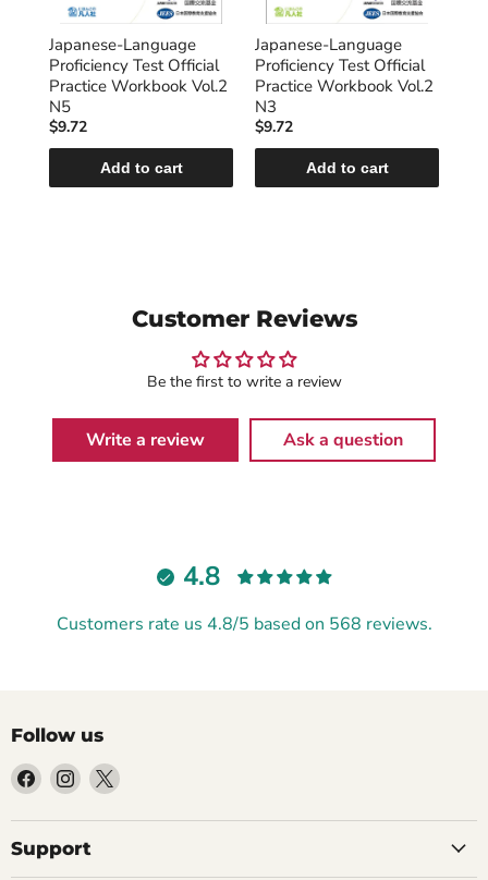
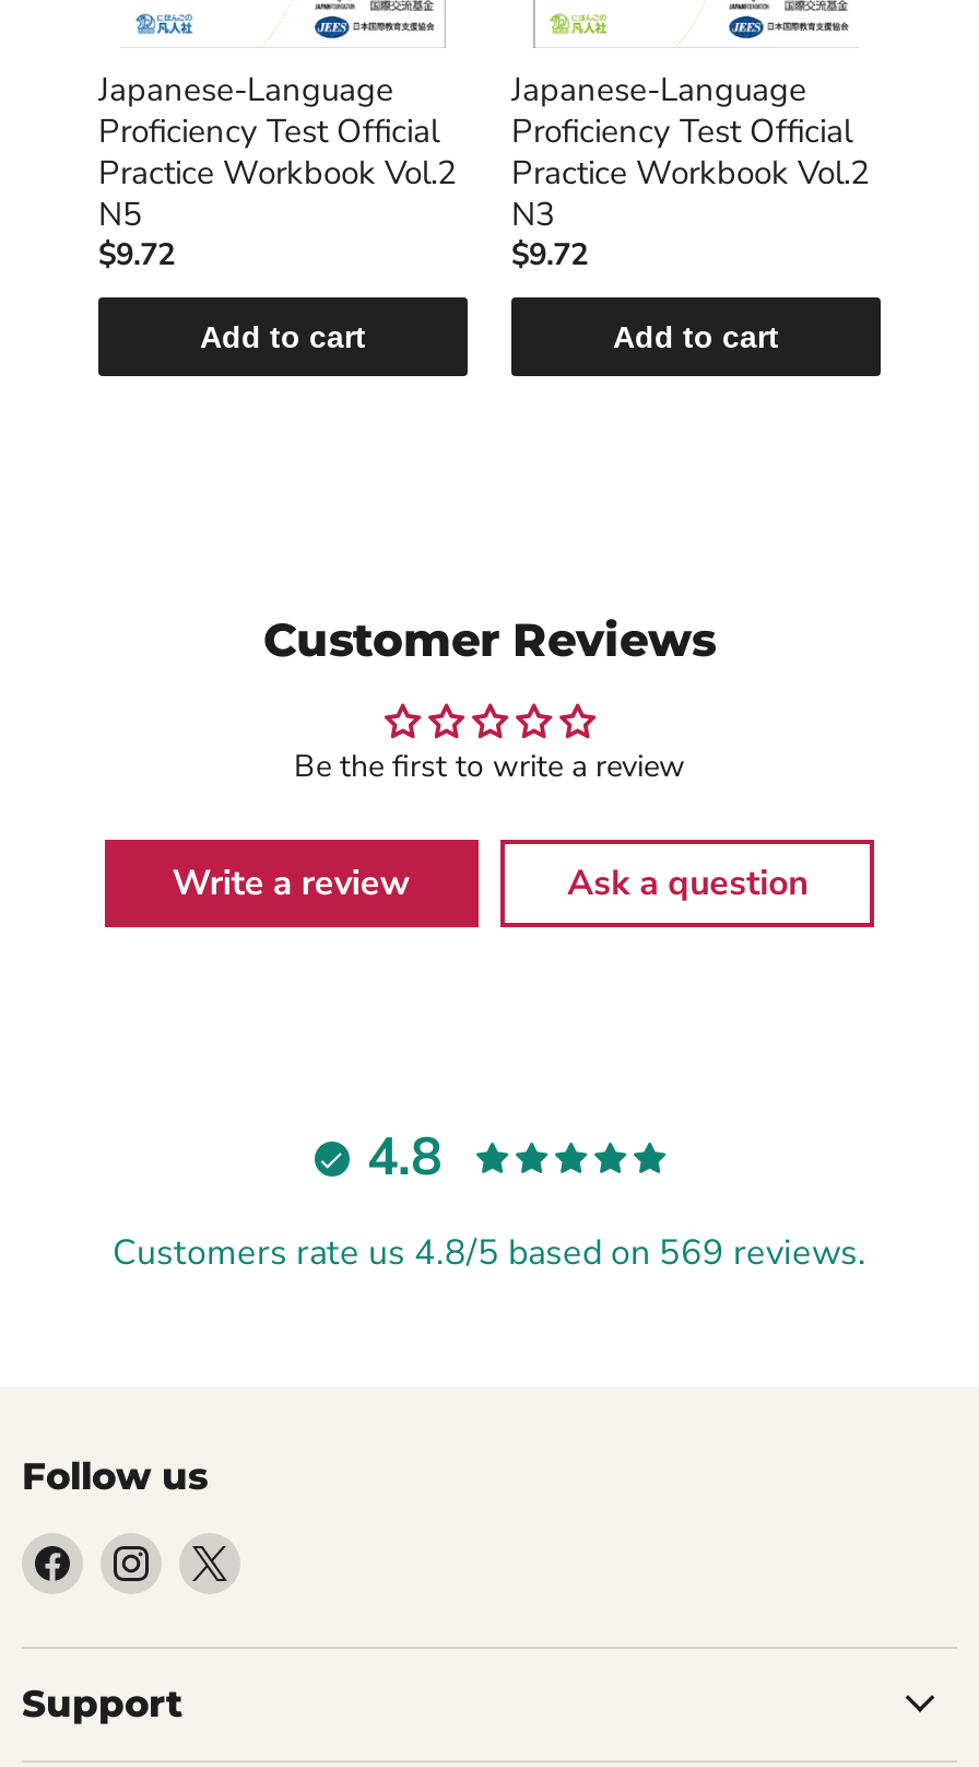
- Customers rate us 4.8/5 based on 568 reviews.
+ Customers rate us 4.8/5 based on 569 reviews.
